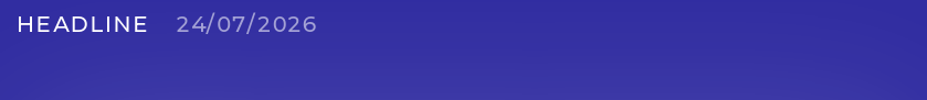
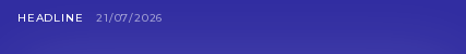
- HEADLINE 24/07/2026
+ HEADLINE 21/07/2026
